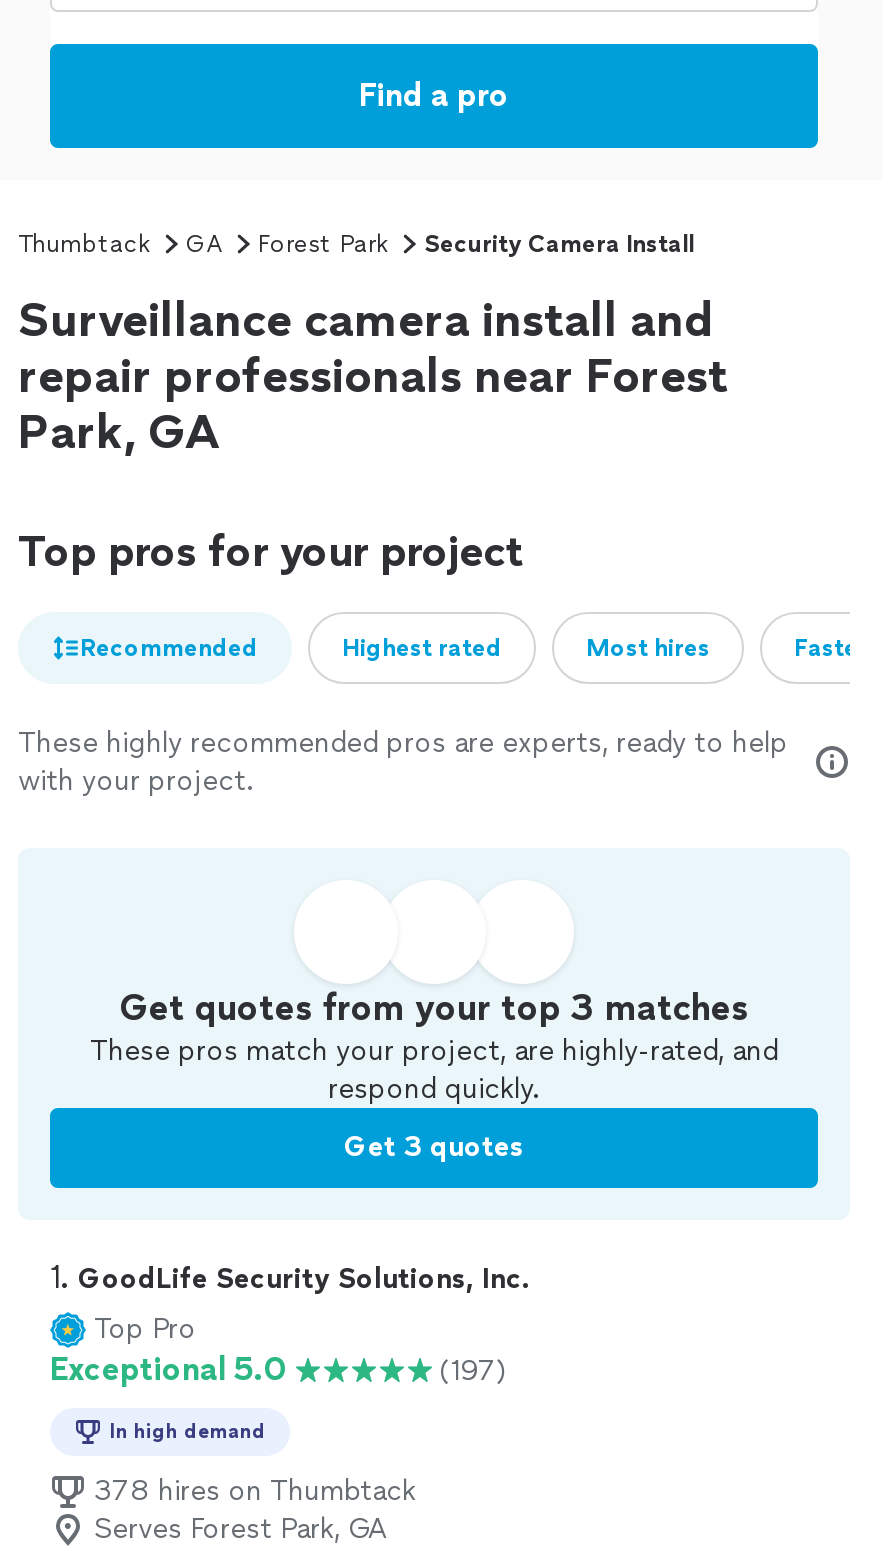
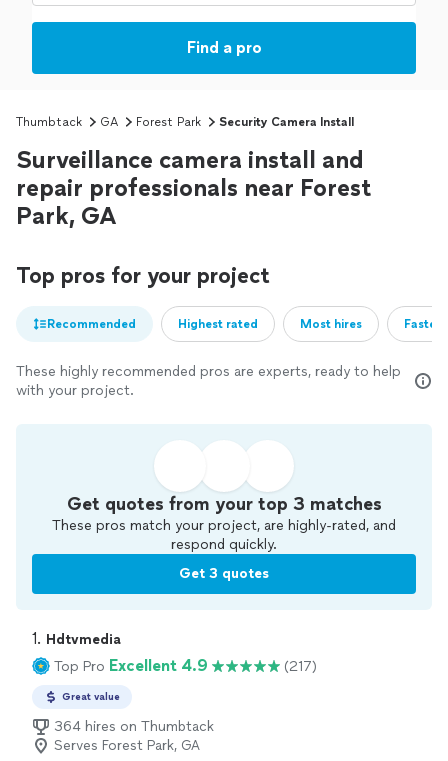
- 1. GoodLife Security Solutions, Inc.
- Top Pro
- Exceptional 5.0
- (197)
+ 1. Hdtvmedia
+ Top Pro Excellent 4.9
+ (217)

- In high demand
+ Great value

- 378 hires on Thumbtack
+ 364 hires on Thumbtack
